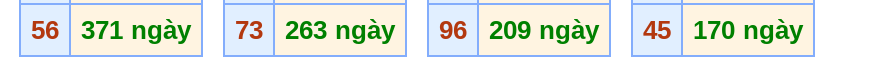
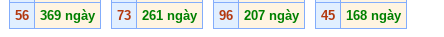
- 371 ngày
+ 369 ngày

- 263 ngày
+ 261 ngày

- 209 ngày
+ 207 ngày

- 170 ngày
+ 168 ngày
